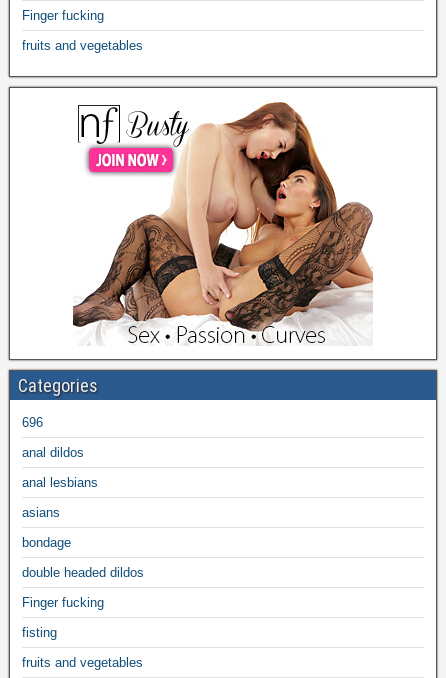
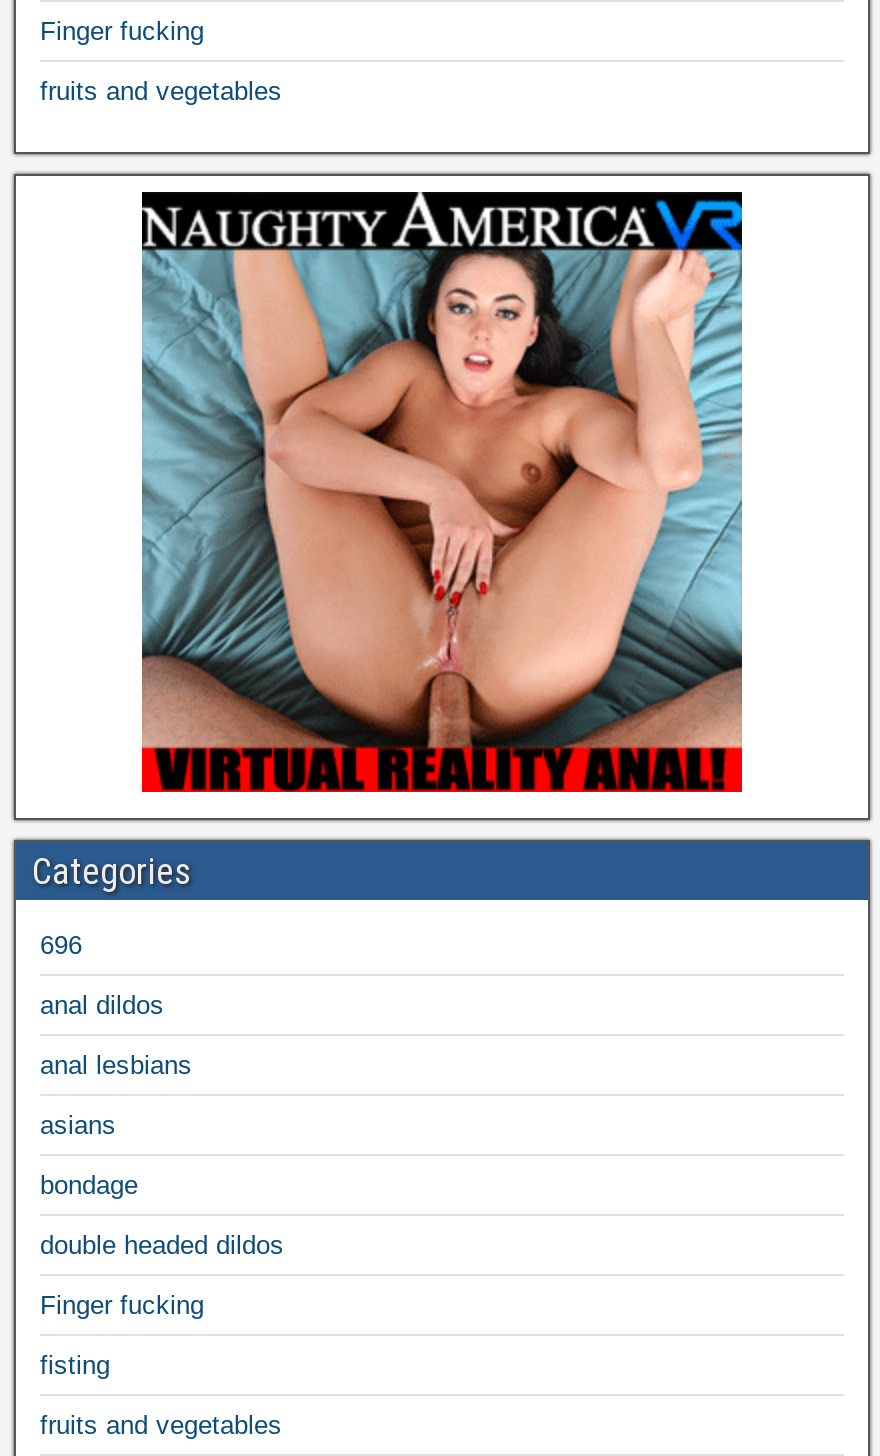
- [image]
+ [image]
